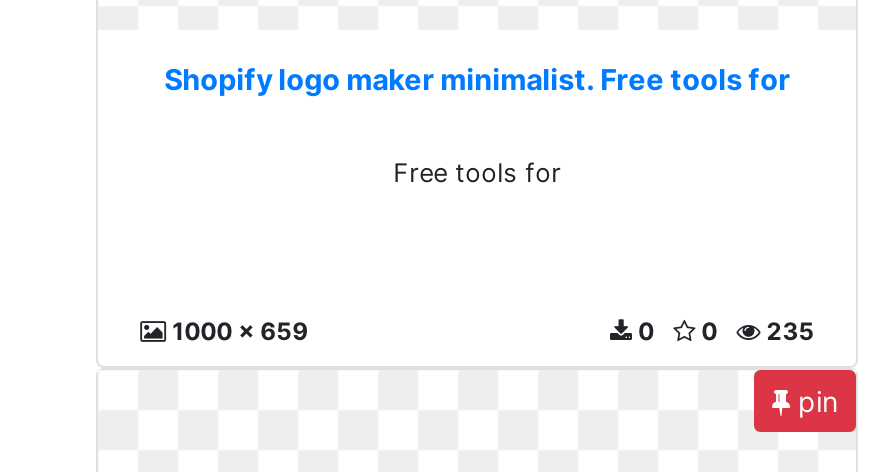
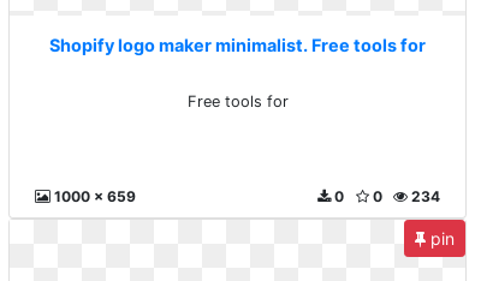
- 0 0 235
+ 0 0 234
